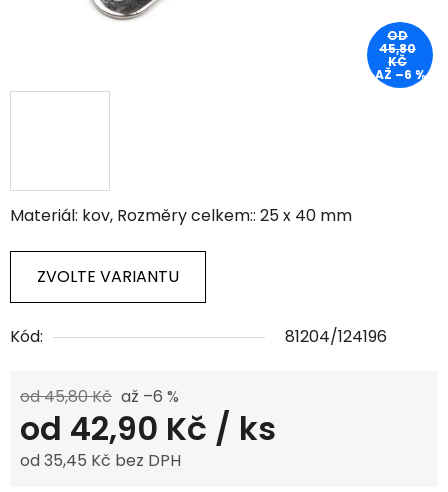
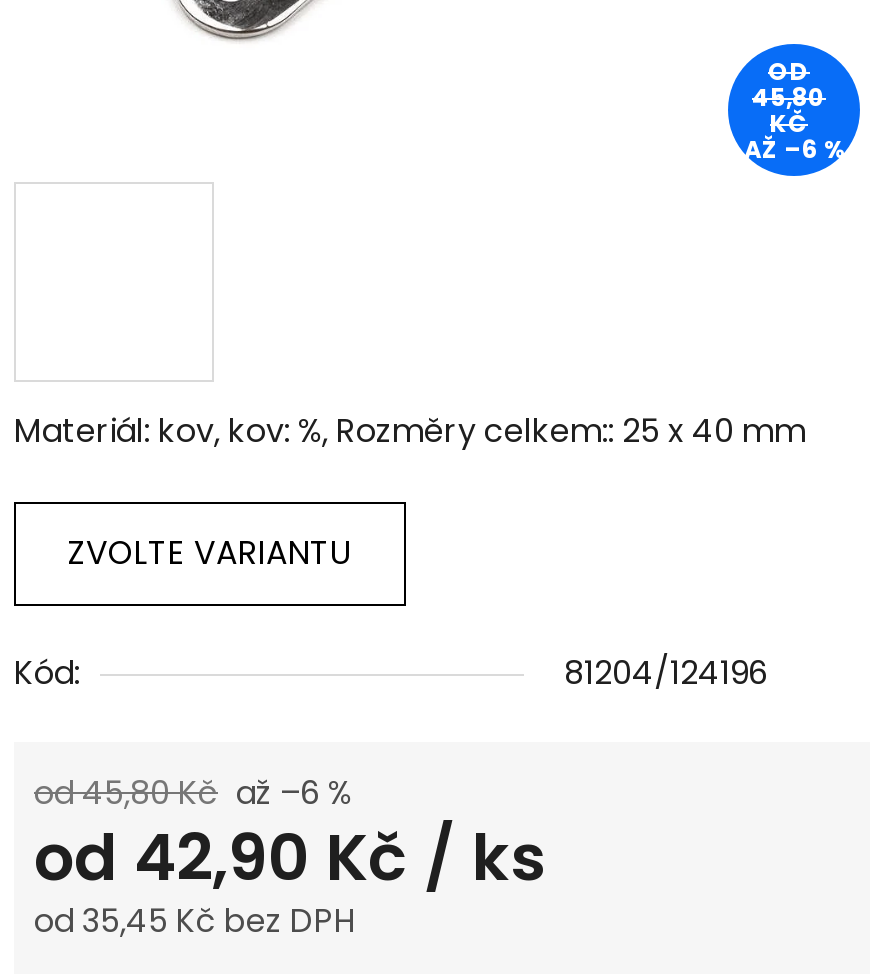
- Materiál: kov, Rozměry celkem:: 25 x 40 mm
+ Materiál: kov, kov: %, Rozměry celkem:: 25 x 40 mm
